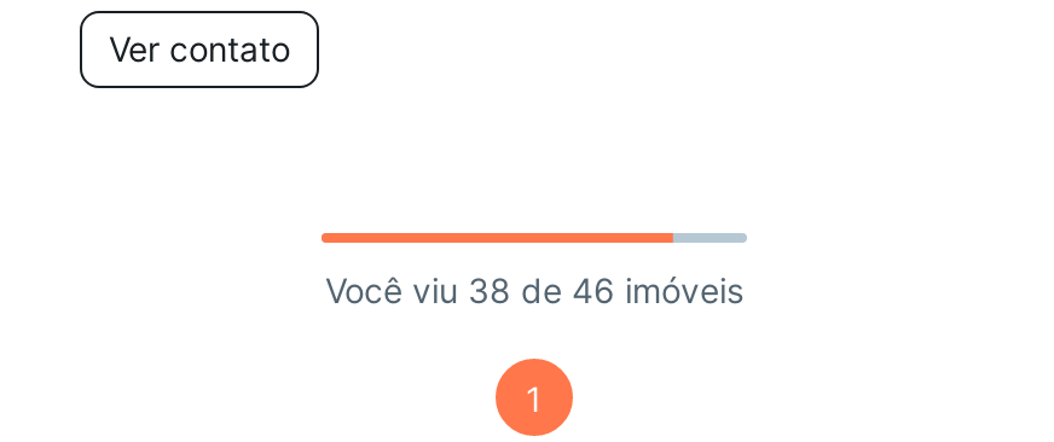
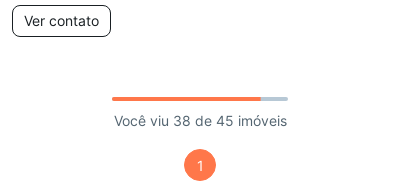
- Você viu 38 de 46 imóveis
+ Você viu 38 de 45 imóveis
